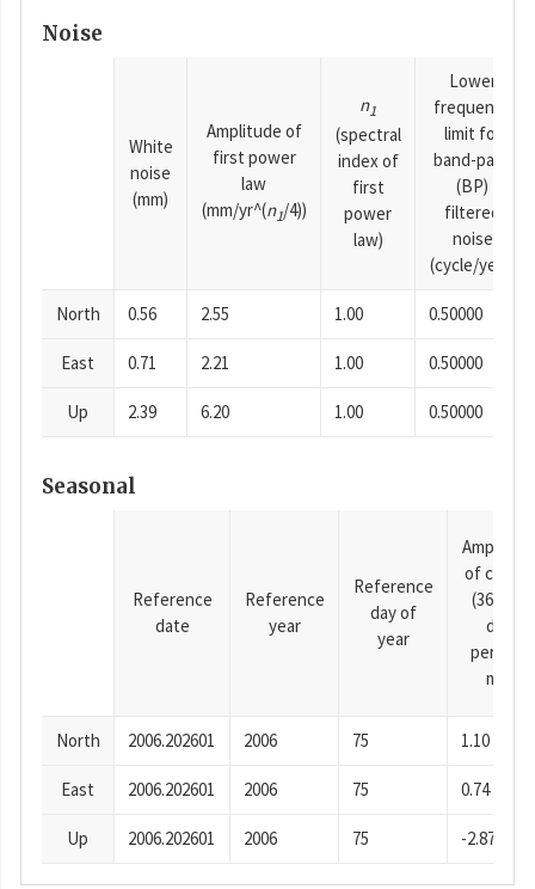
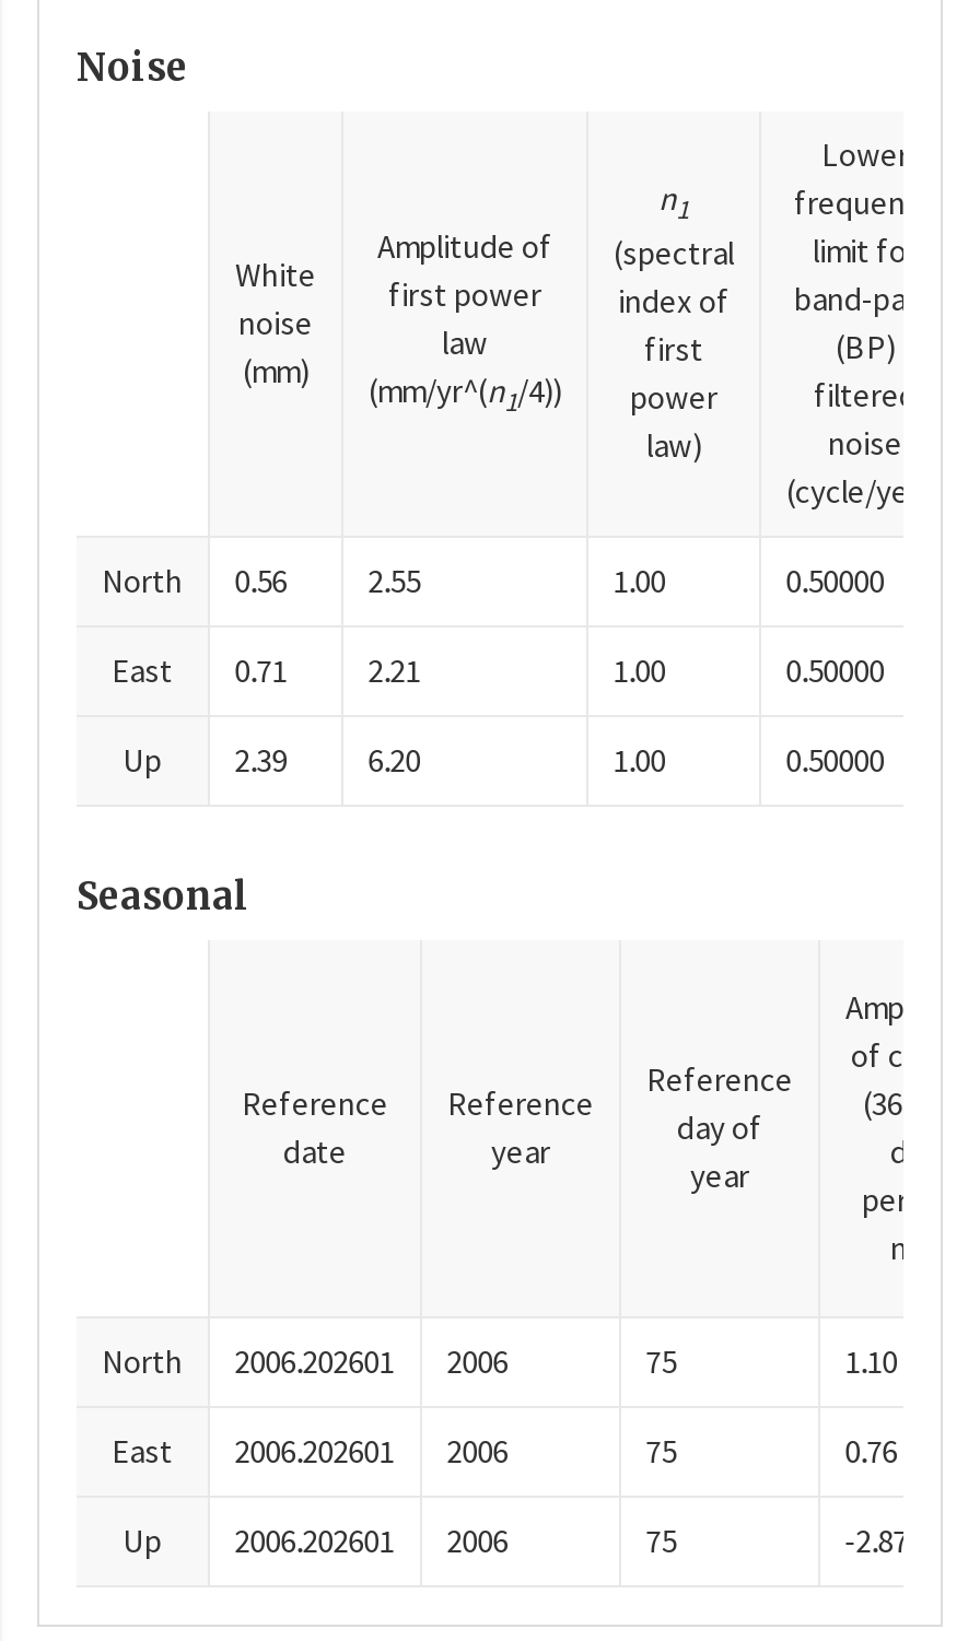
- 0.74
+ 0.76
